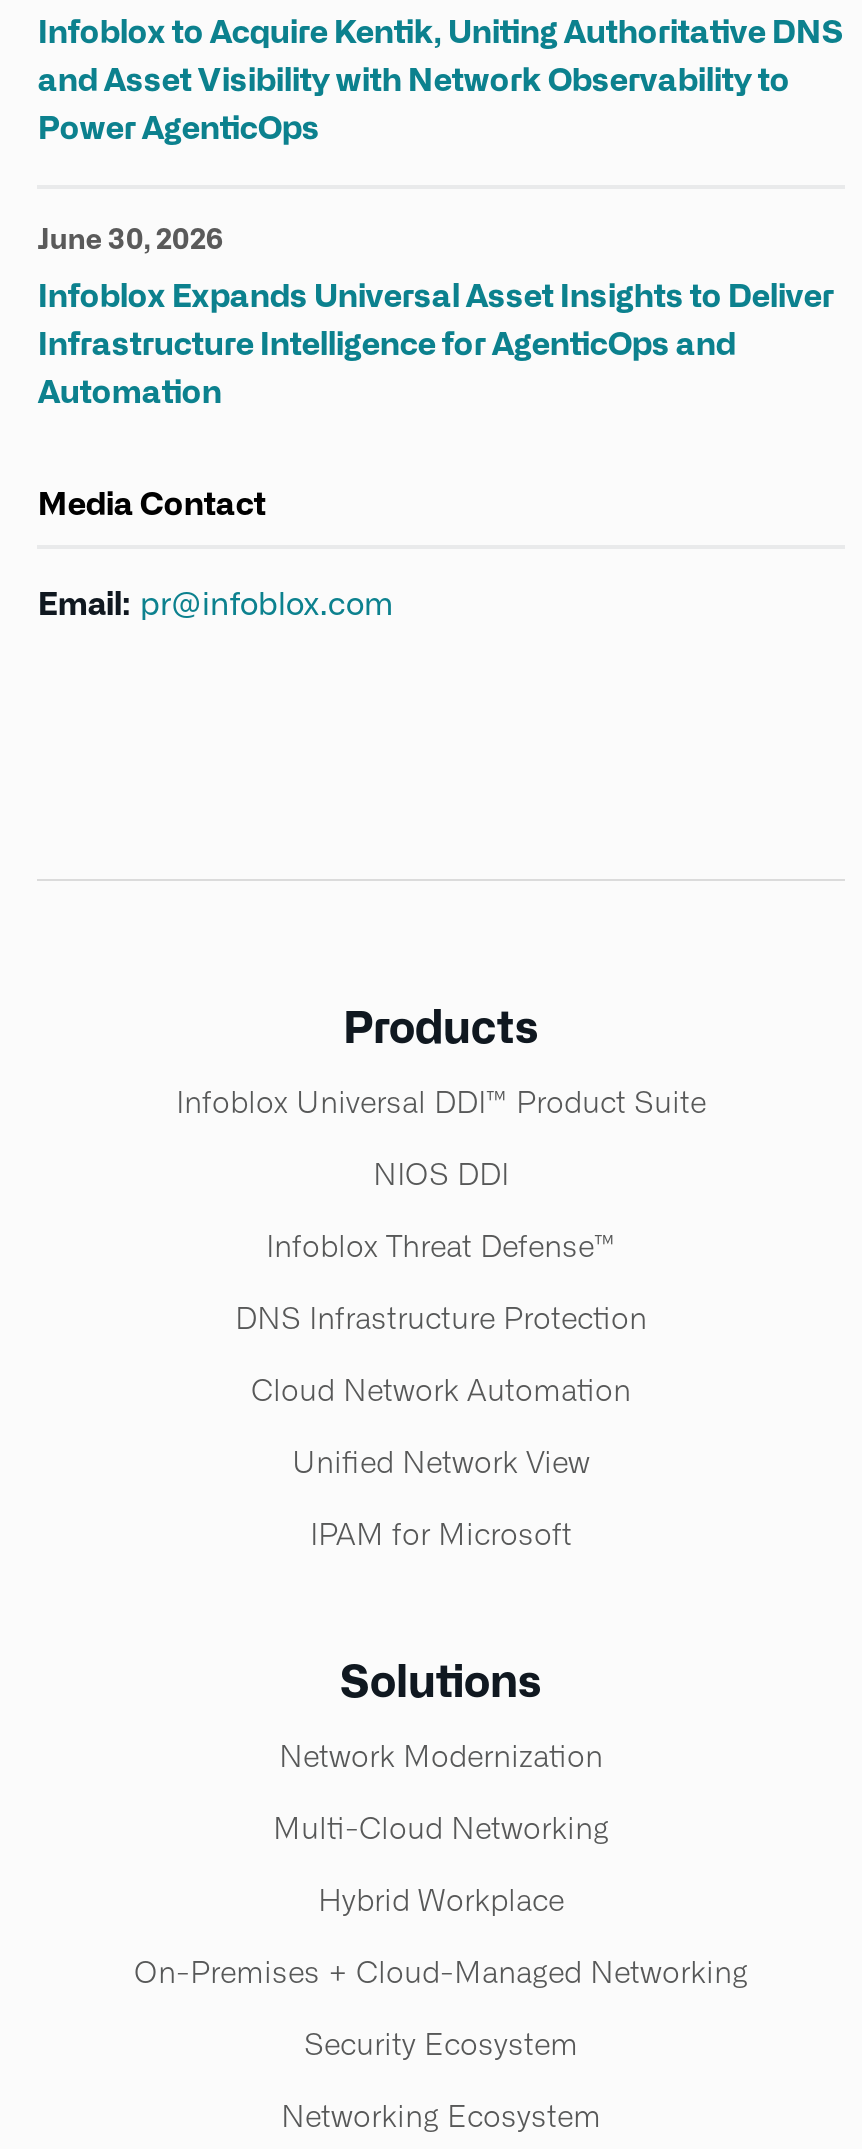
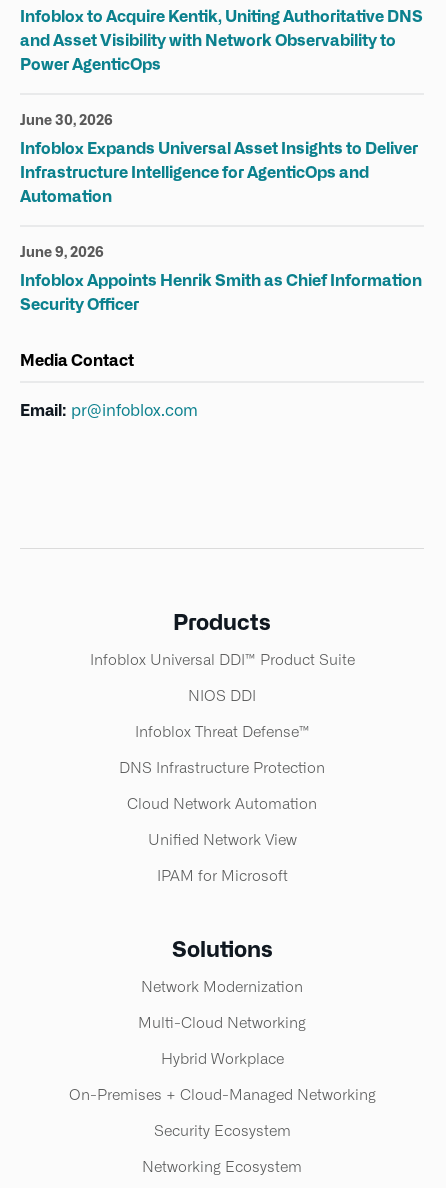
+ Infoblox Appoints Henrik Smith as Chief Information
+ Security Officer

+ June 9, 2026
